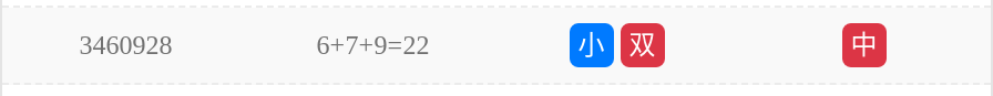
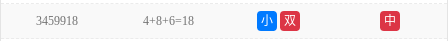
- 3460928
+ 3459918

- 6+7+9=22
+ 4+8+6=18
